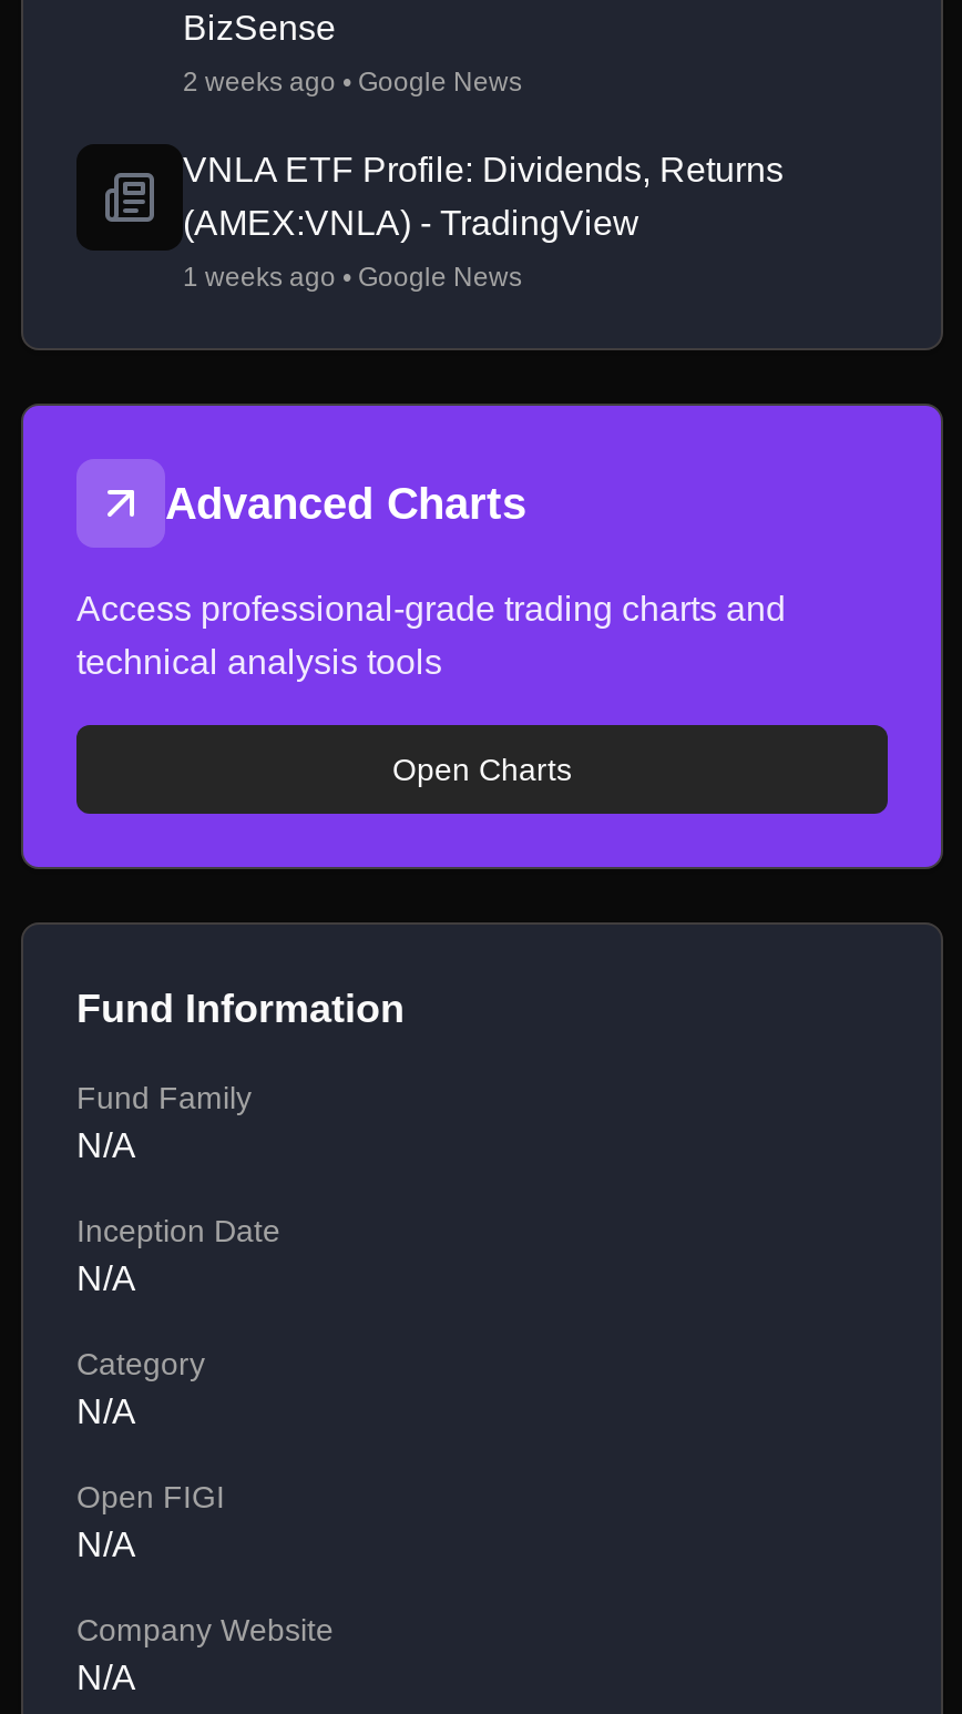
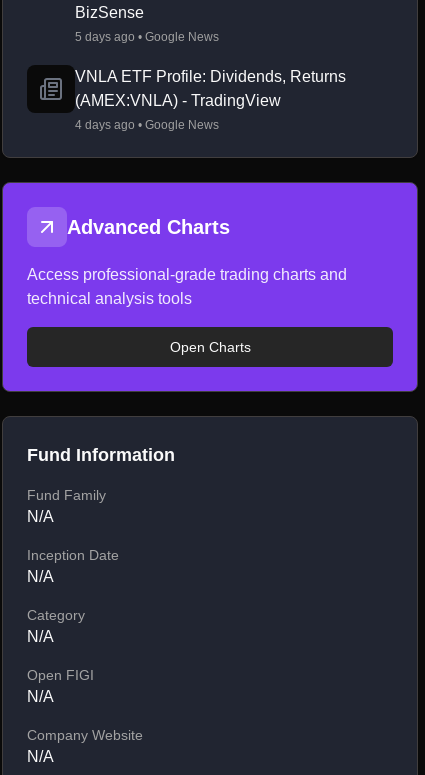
- 2 weeks ago • Google News
+ 5 days ago • Google News

- 1 weeks ago • Google News
+ 4 days ago • Google News
